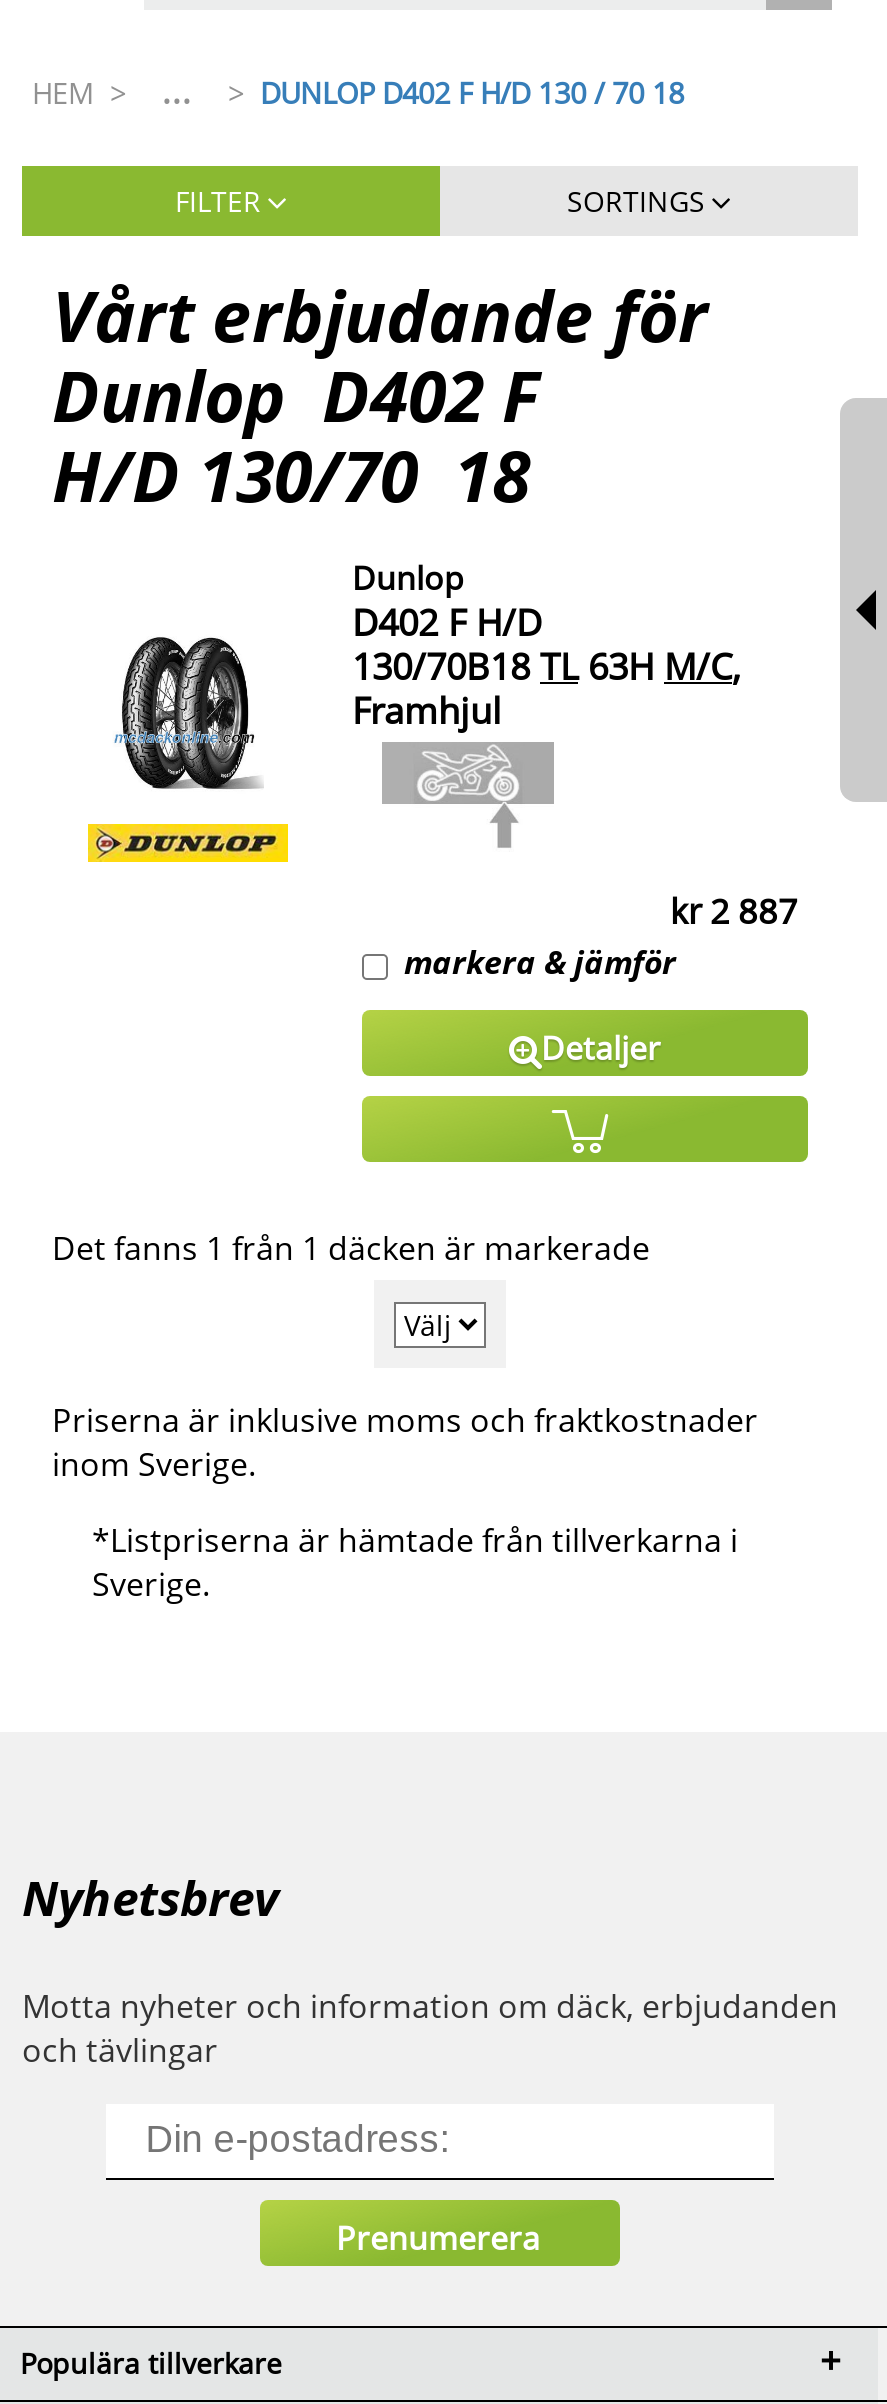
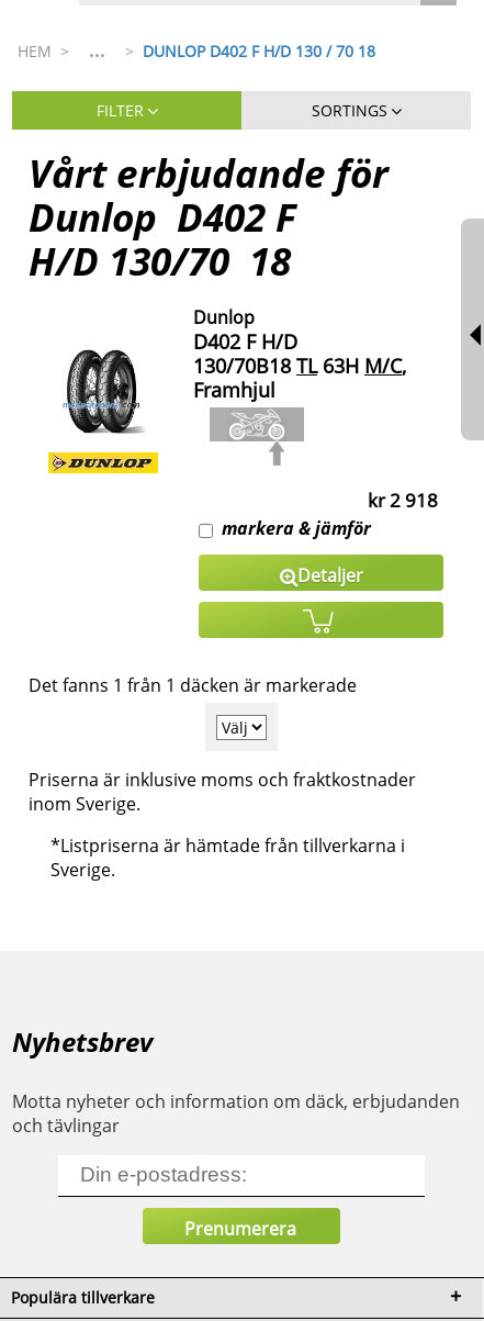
- kr 2 887
+ kr 2 918
